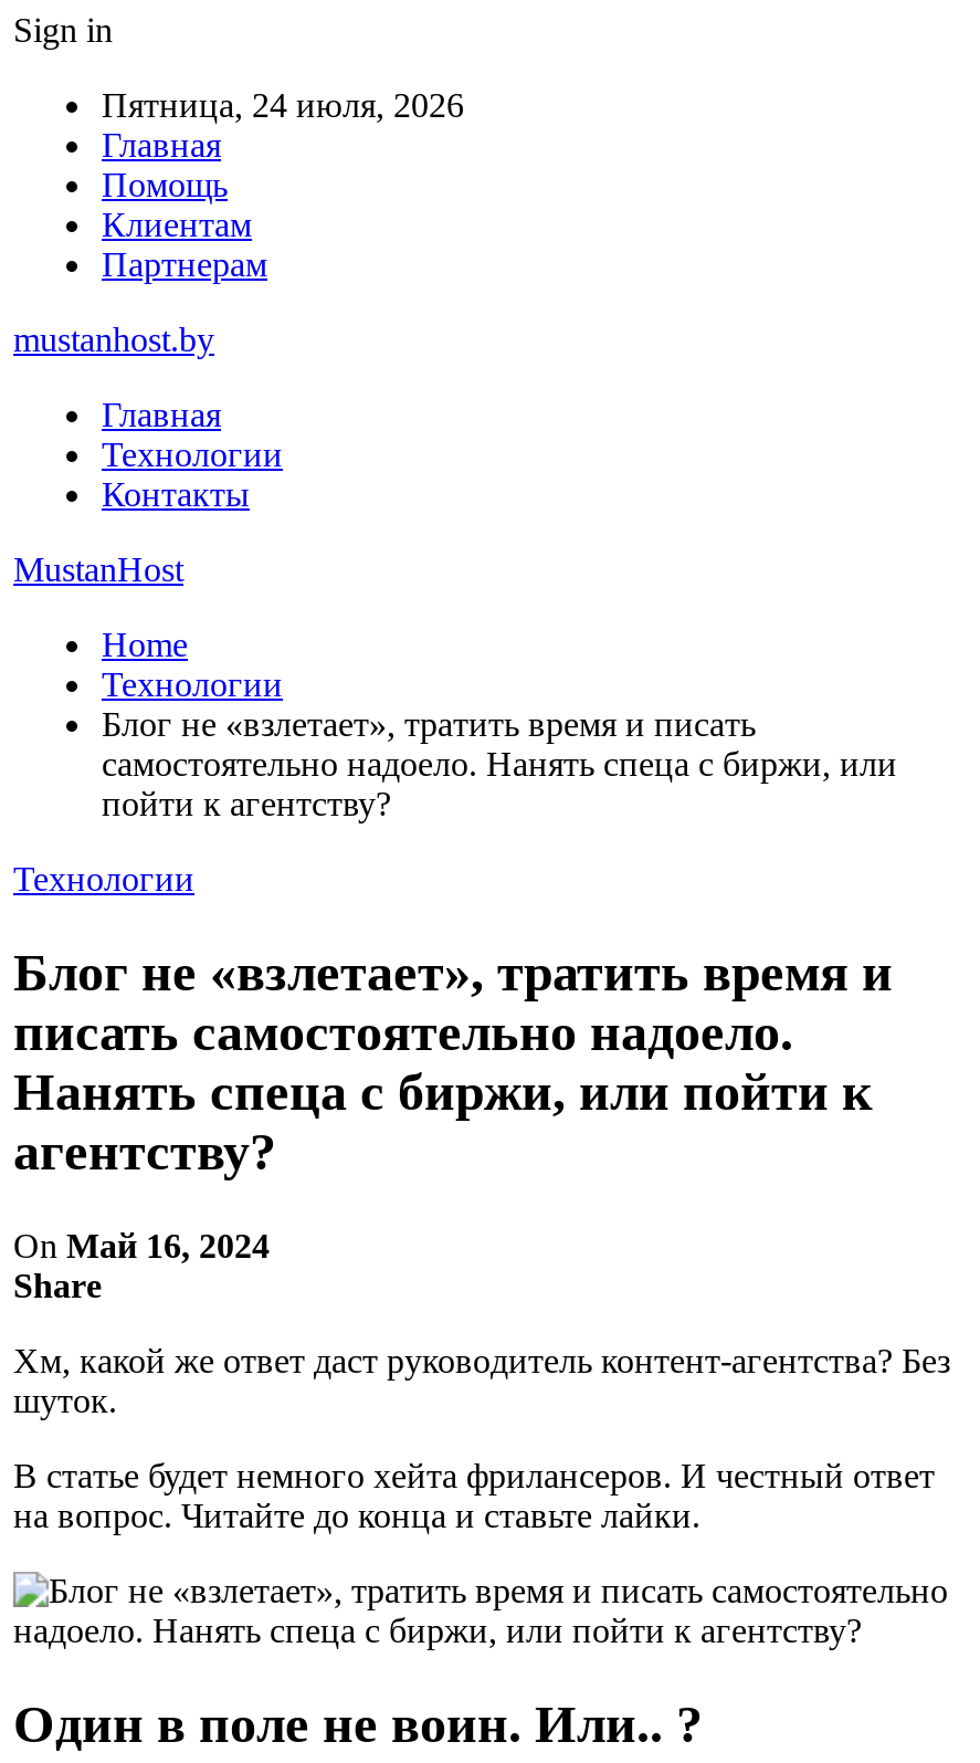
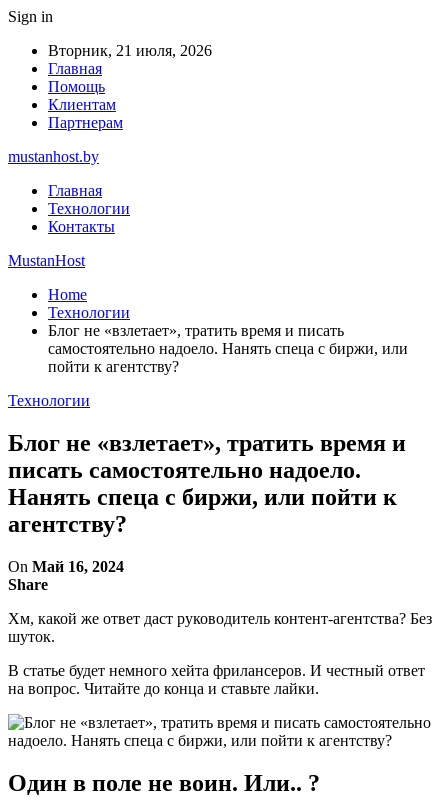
- Пятница, 24 июля, 2026
+ Вторник, 21 июля, 2026
